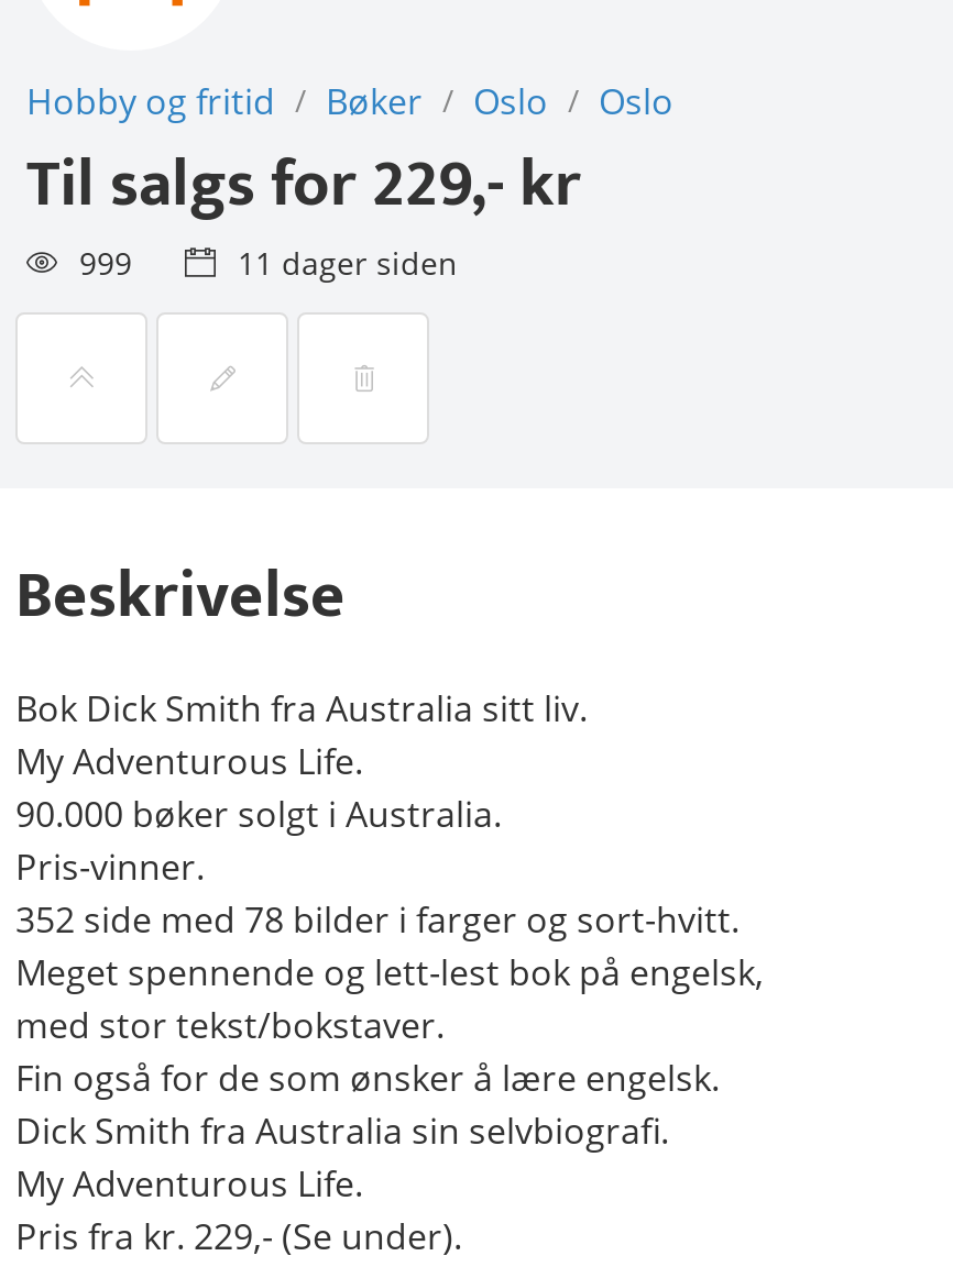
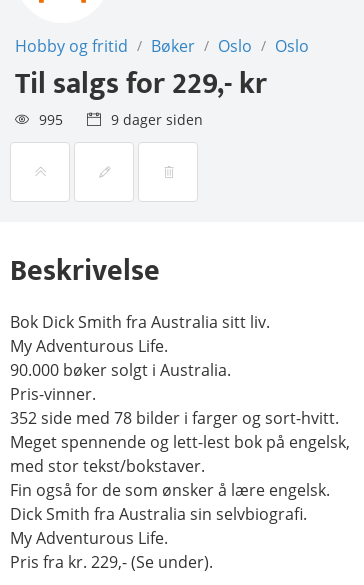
- 999
+ 995

- 11 dager siden
+ 9 dager siden
